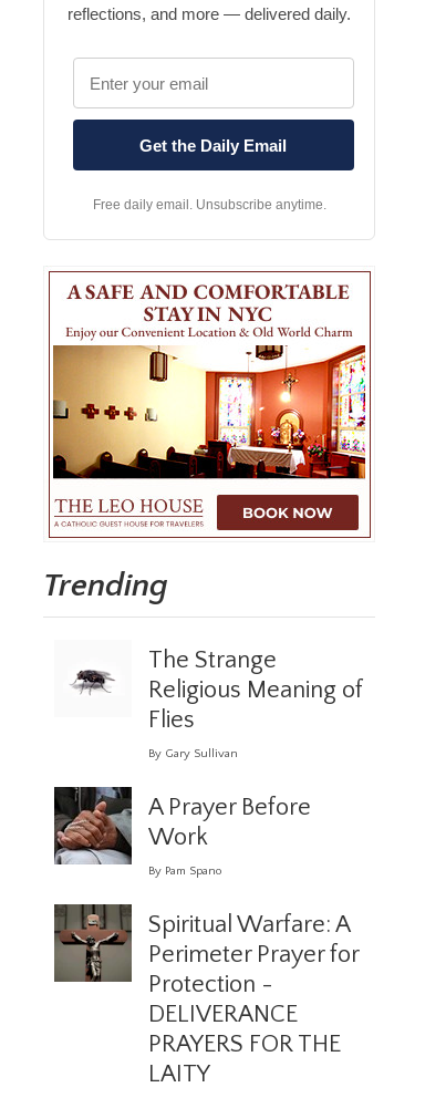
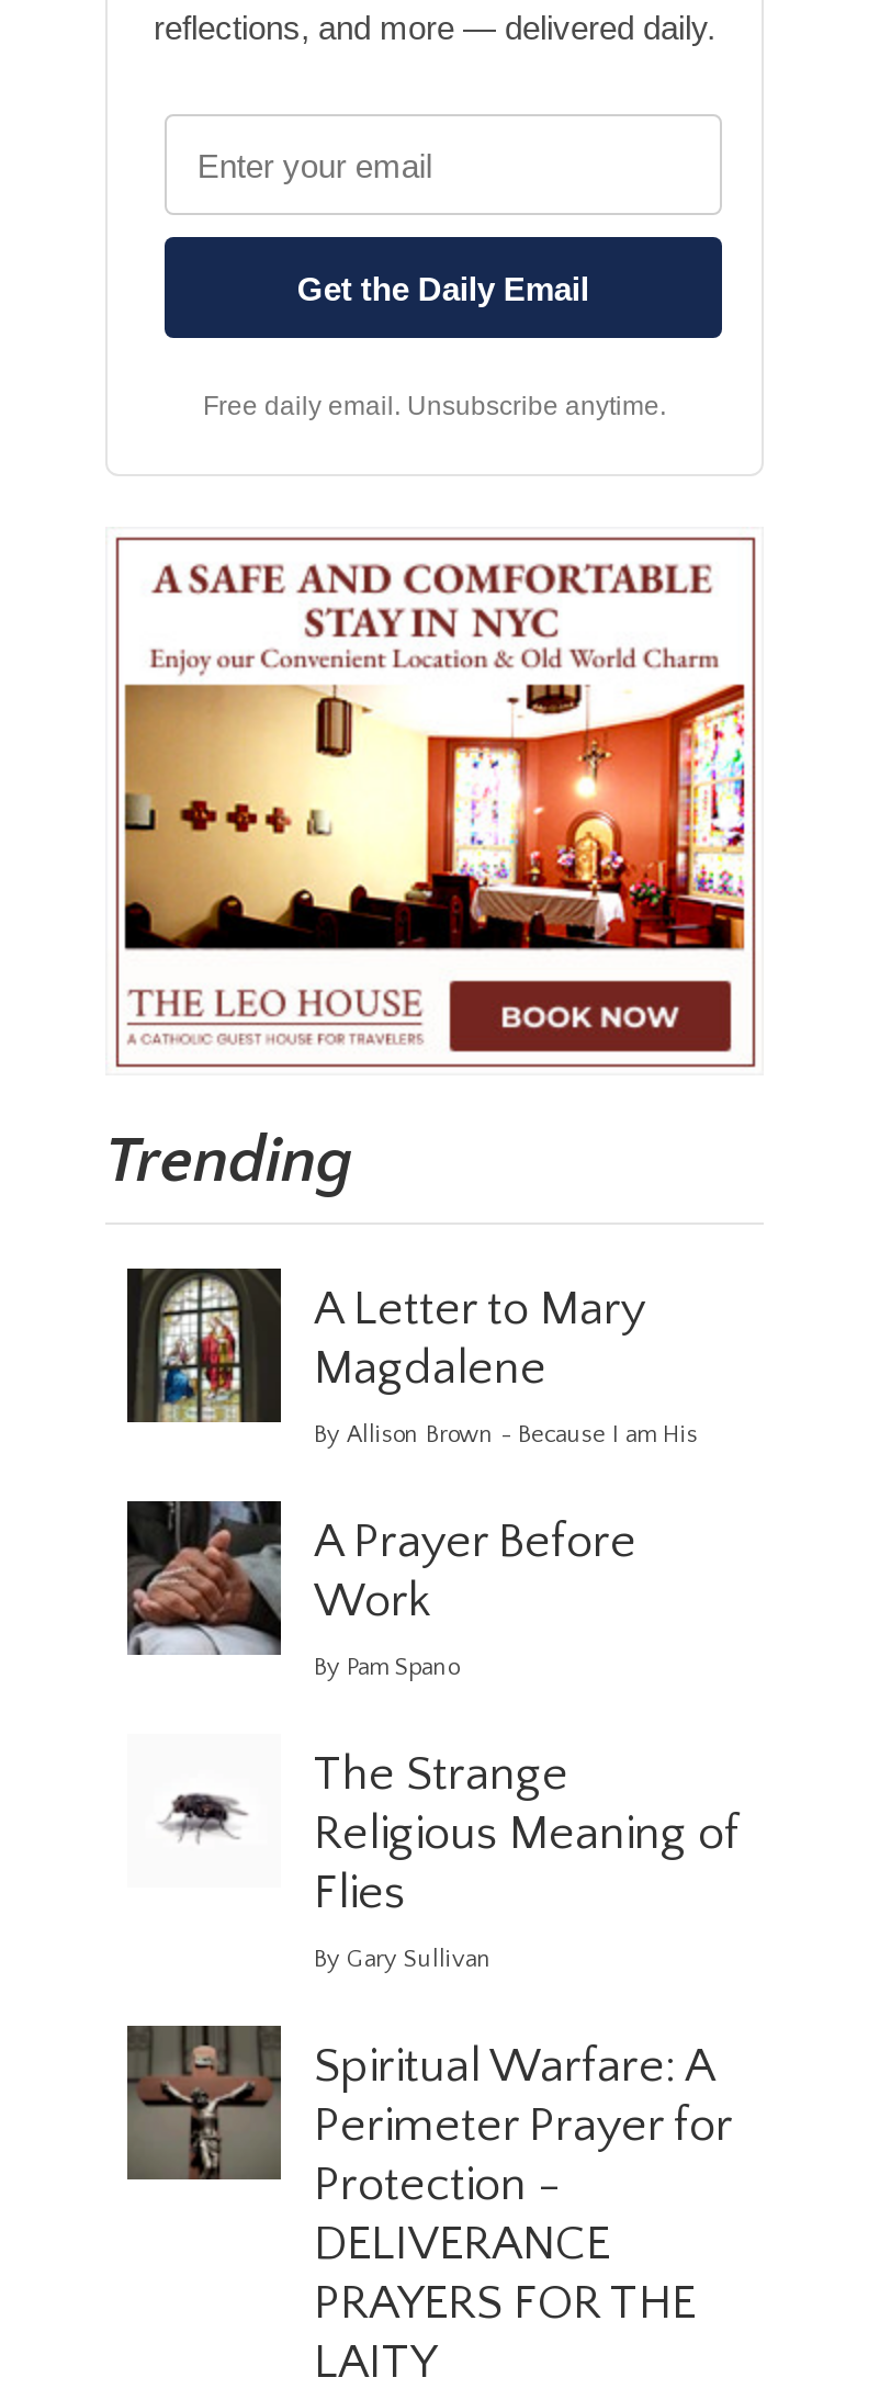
+ [image]
+ A Letter to Mary
+ Magdalene
+ By Allison Brown - Because I am His

moved down: The Strange | Religious Meaning of | Flies | By Gary Sullivan

moved up: [image] | A Prayer Before | Work | By Pam Spano
